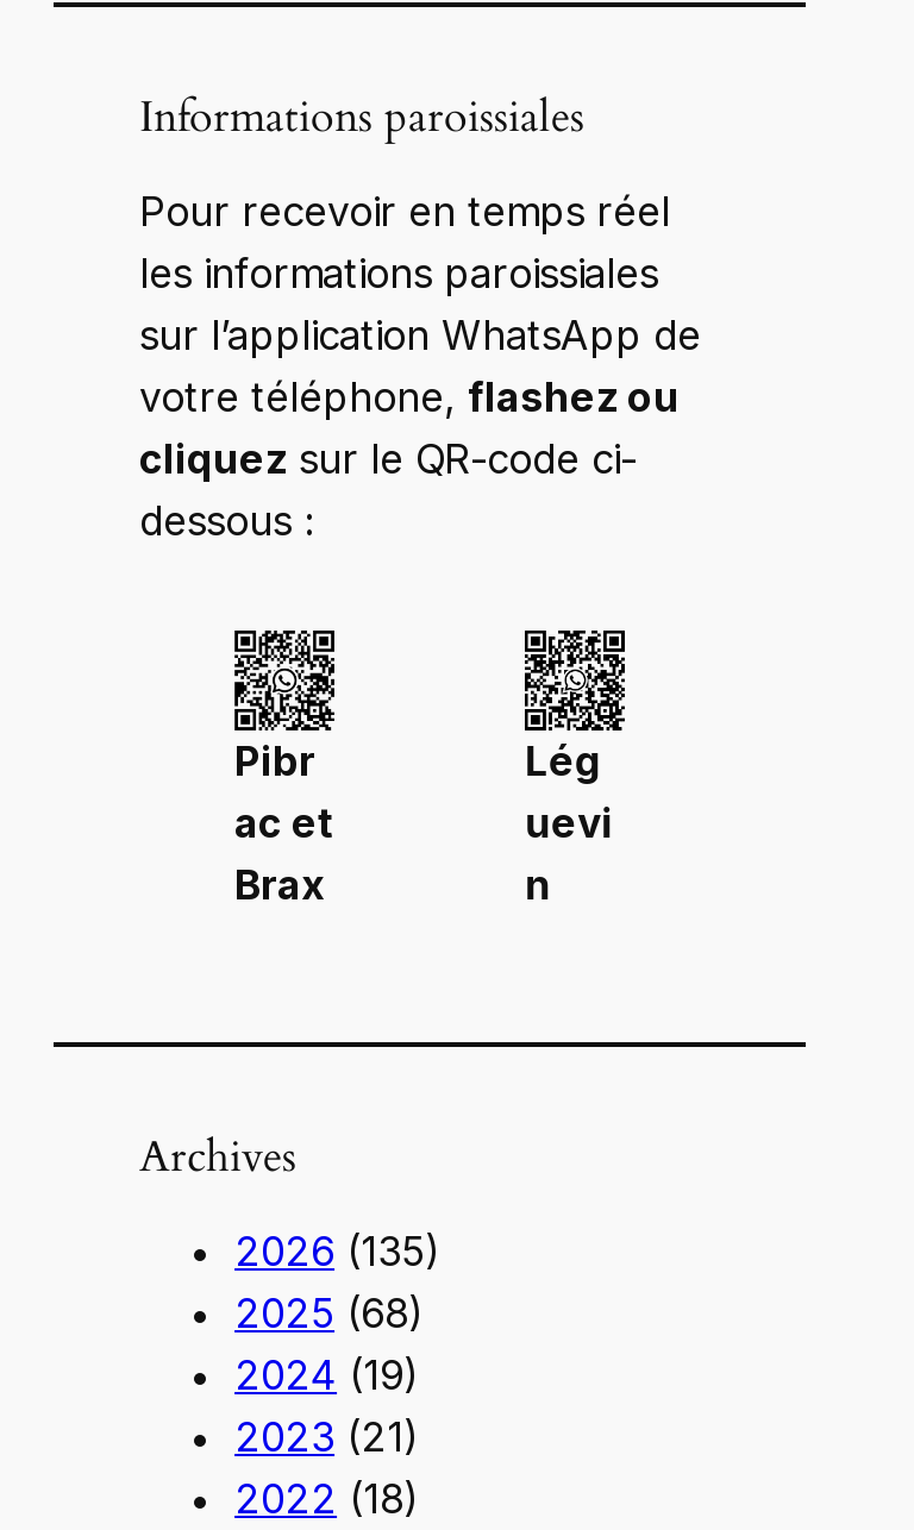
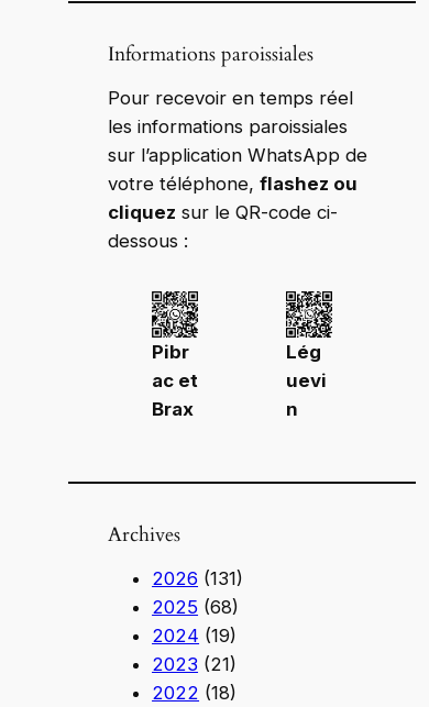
- 2026 (135)
+ 2026 (131)
